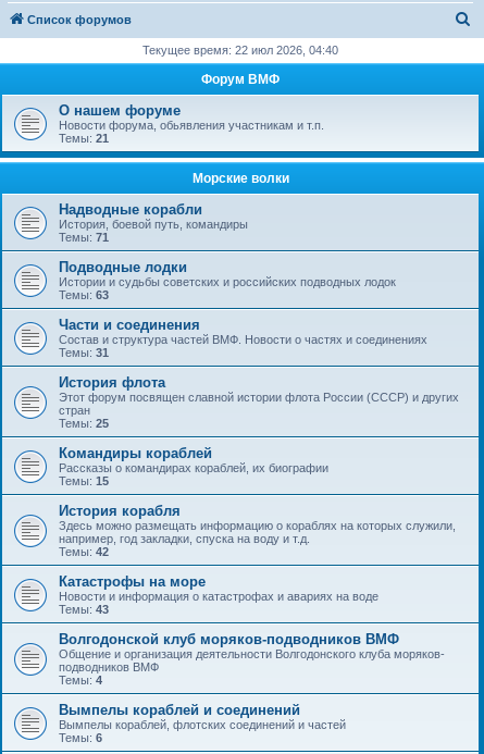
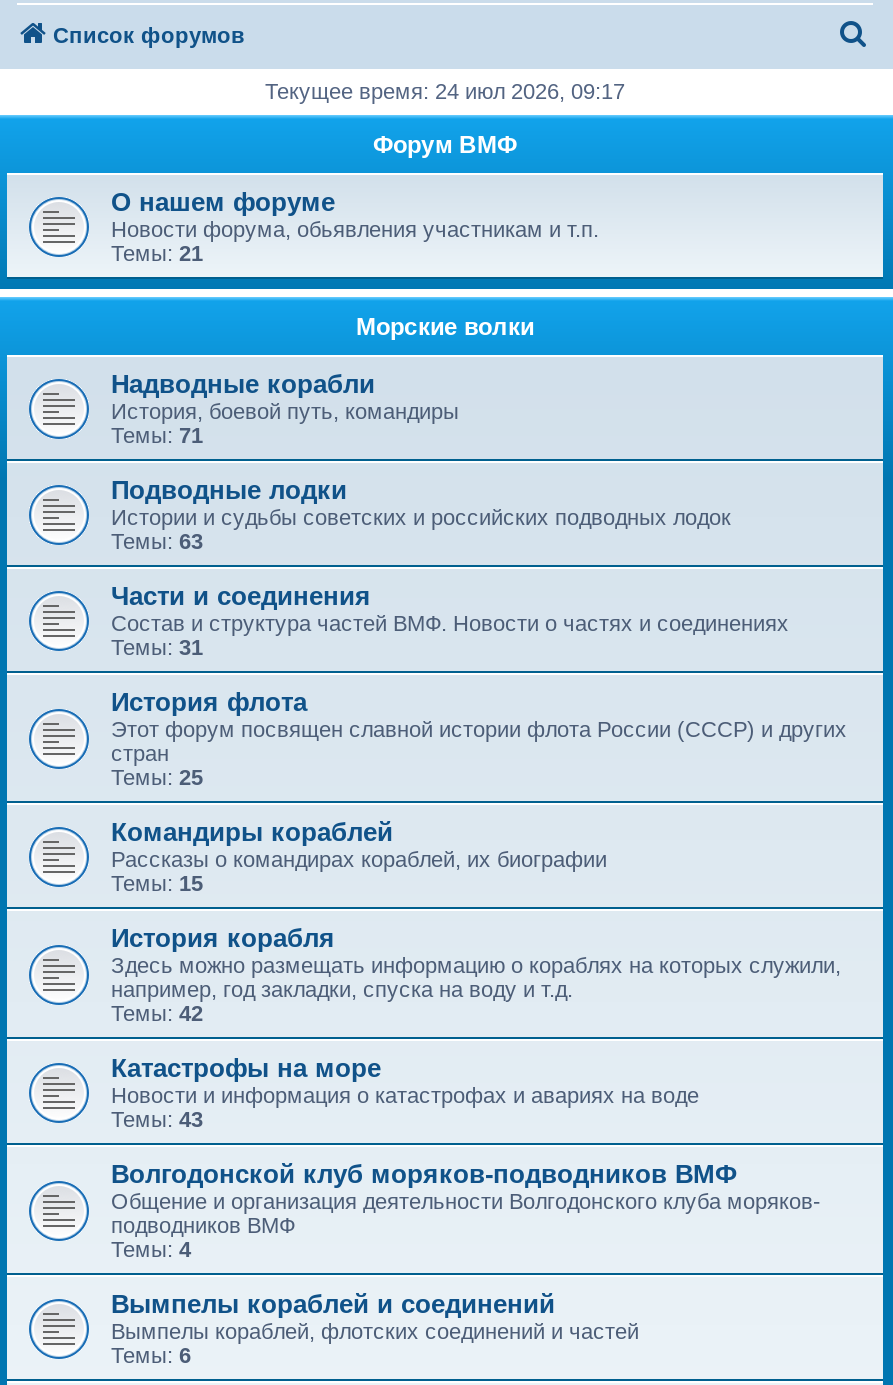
- Текущее время: 22 июл 2026, 04:40
+ Текущее время: 24 июл 2026, 09:17
